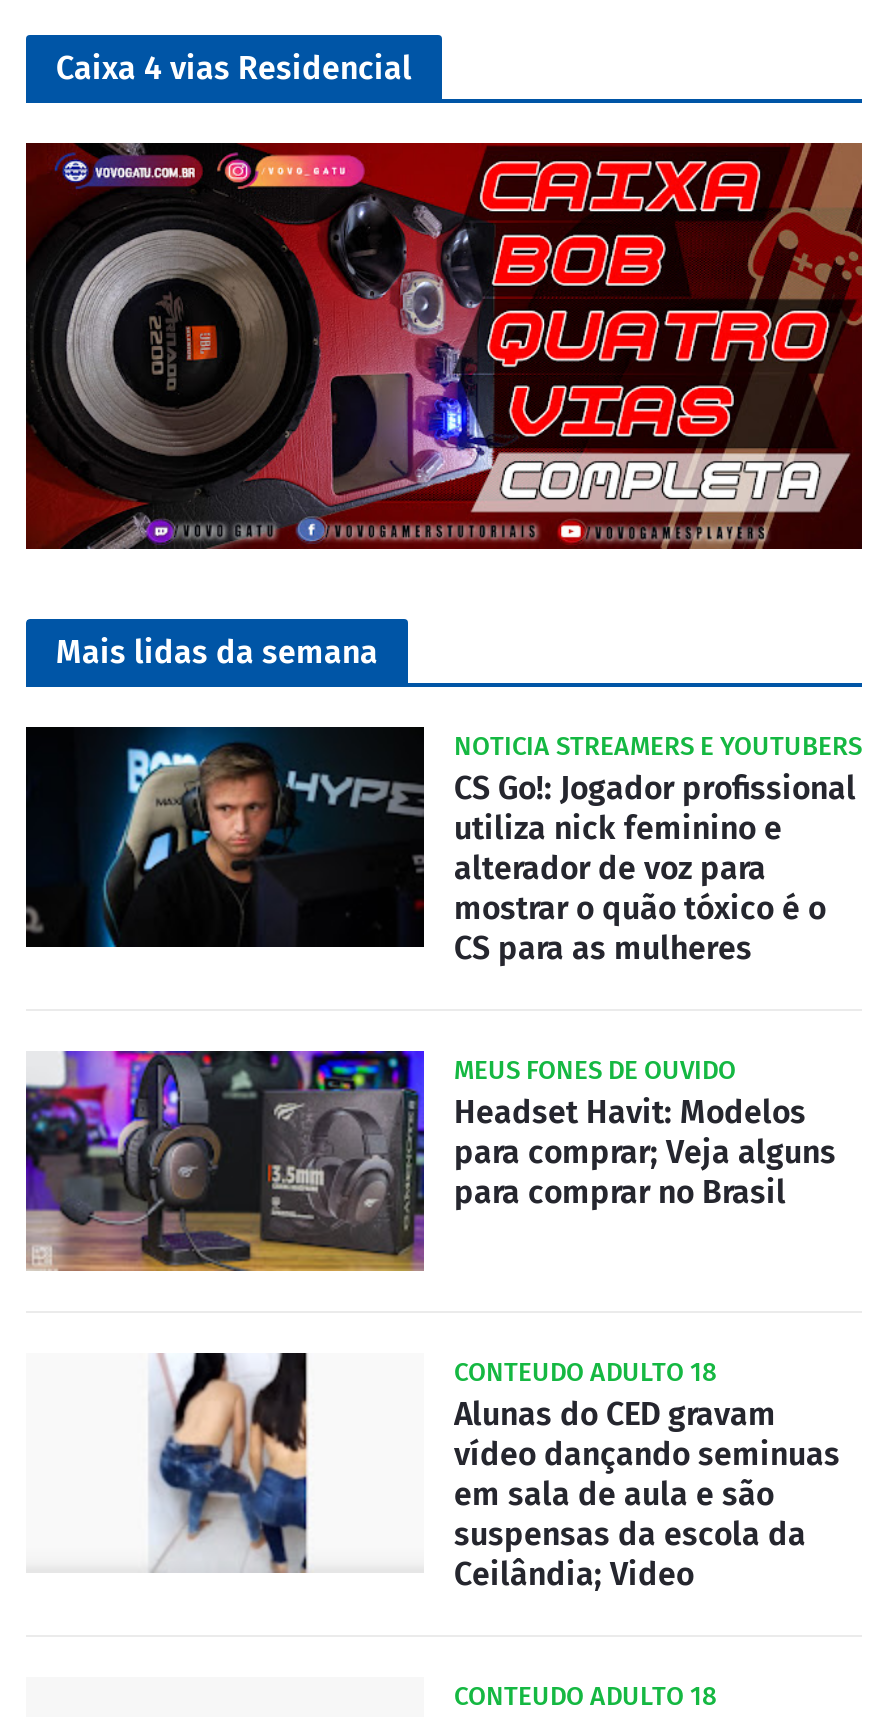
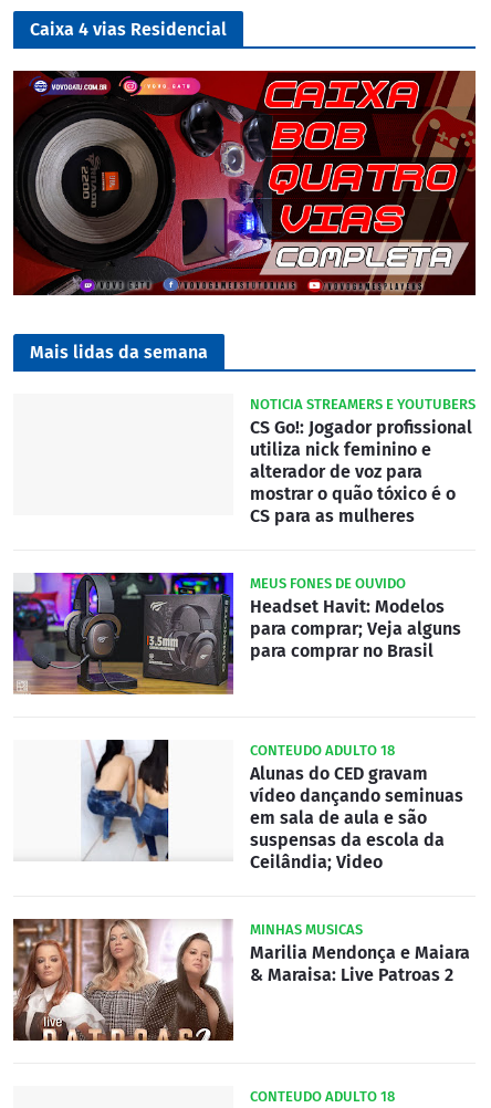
- [image]

+ [image]
+ MINHAS MUSICAS
+ Marilia Mendonça e Maiara
+ & Maraisa: Live Patroas 2
